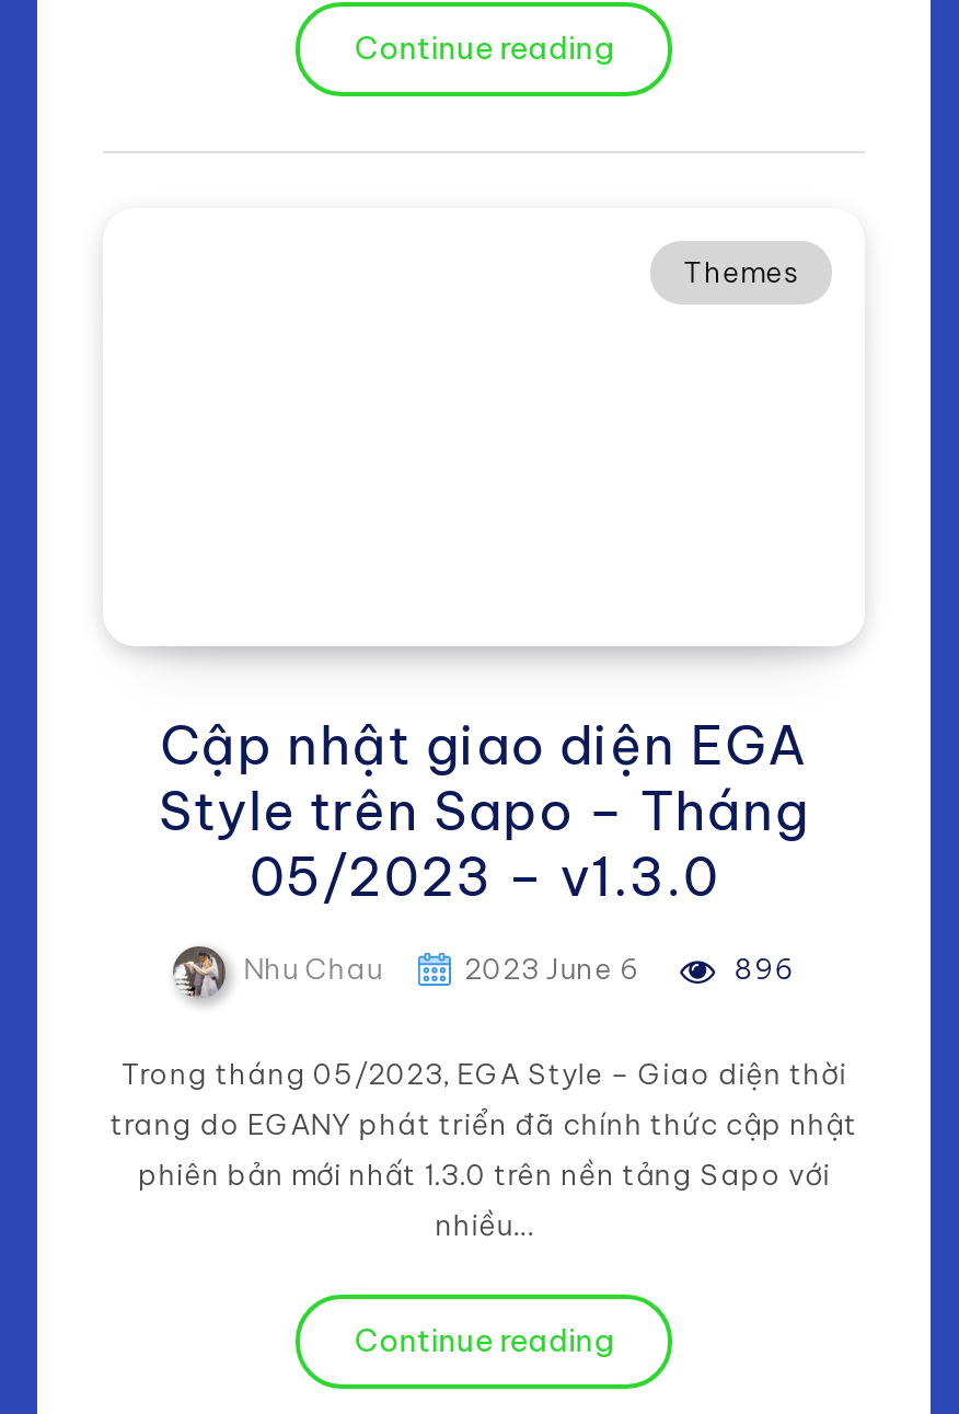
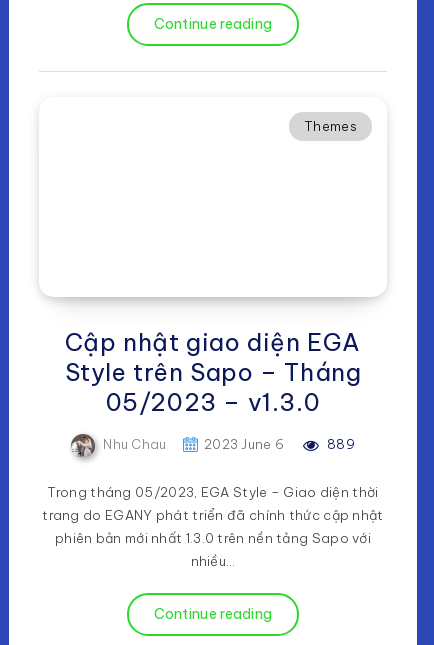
- 896
+ 889
